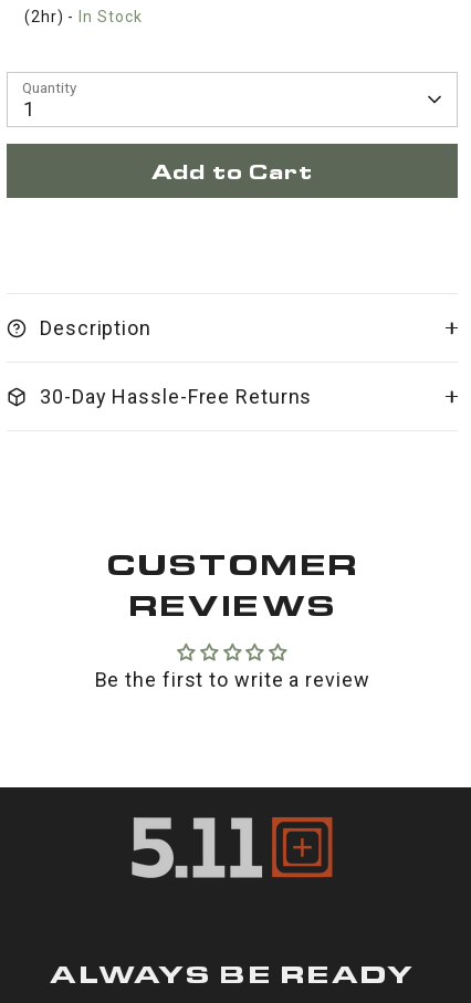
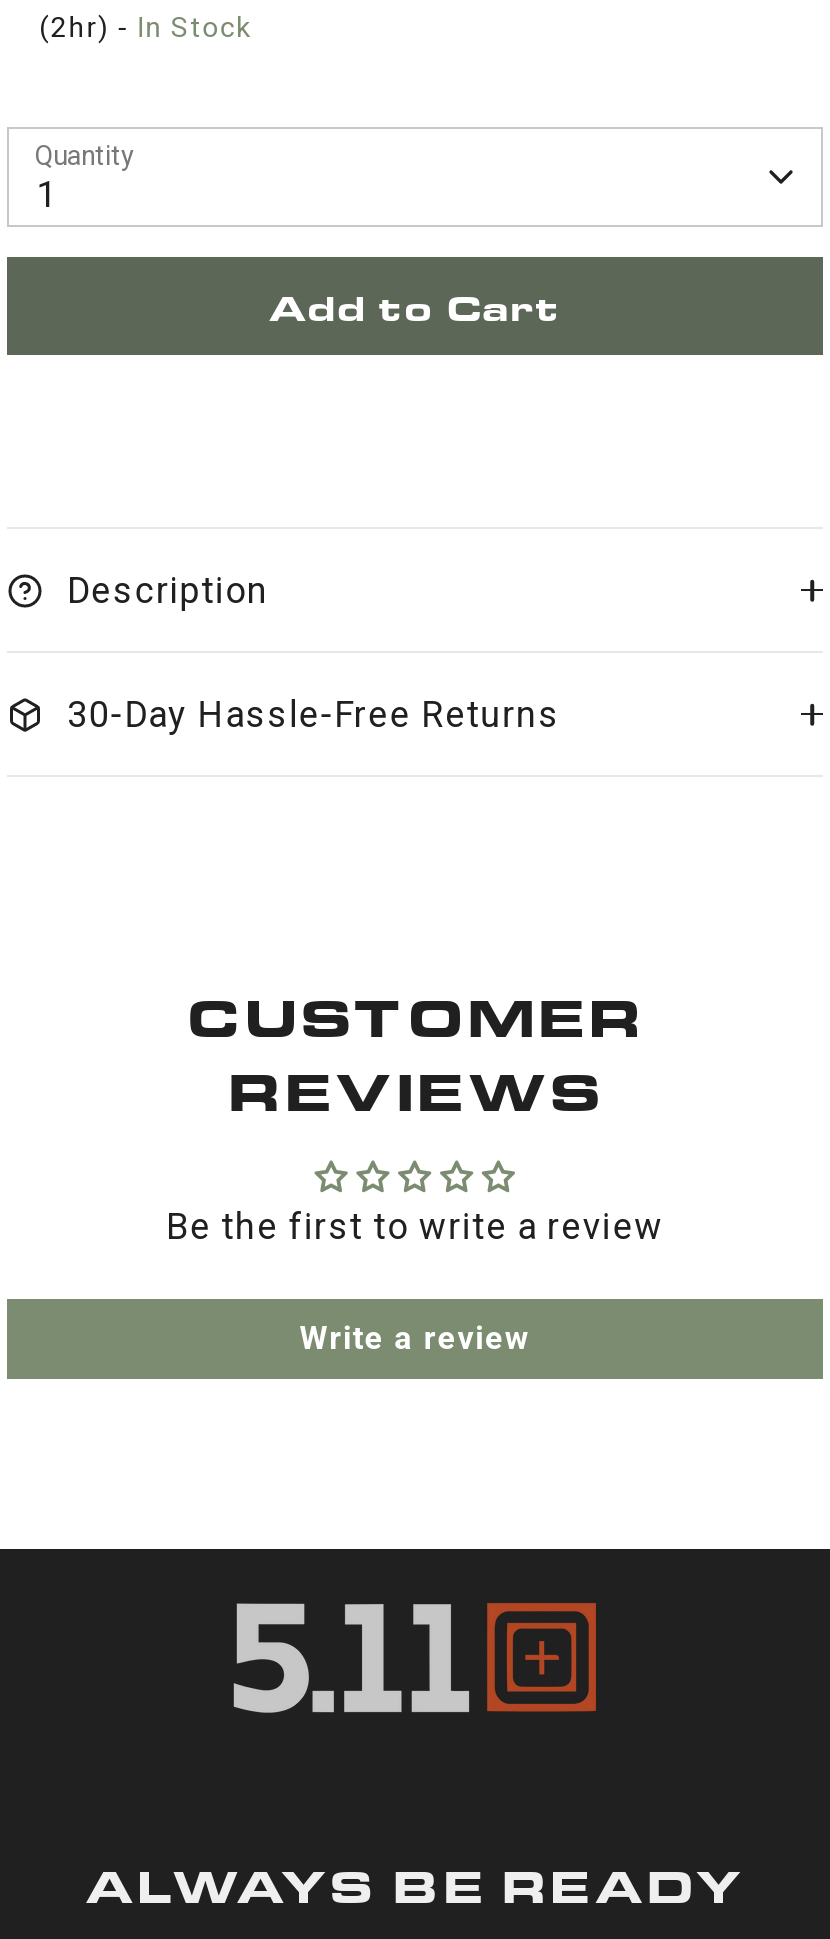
+ Write a review
